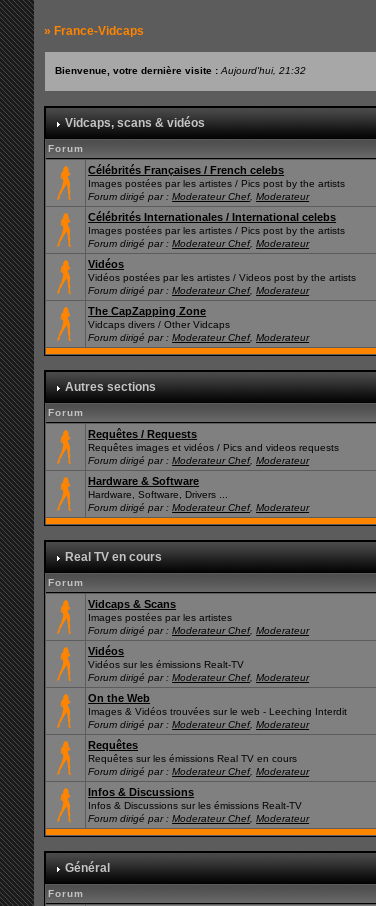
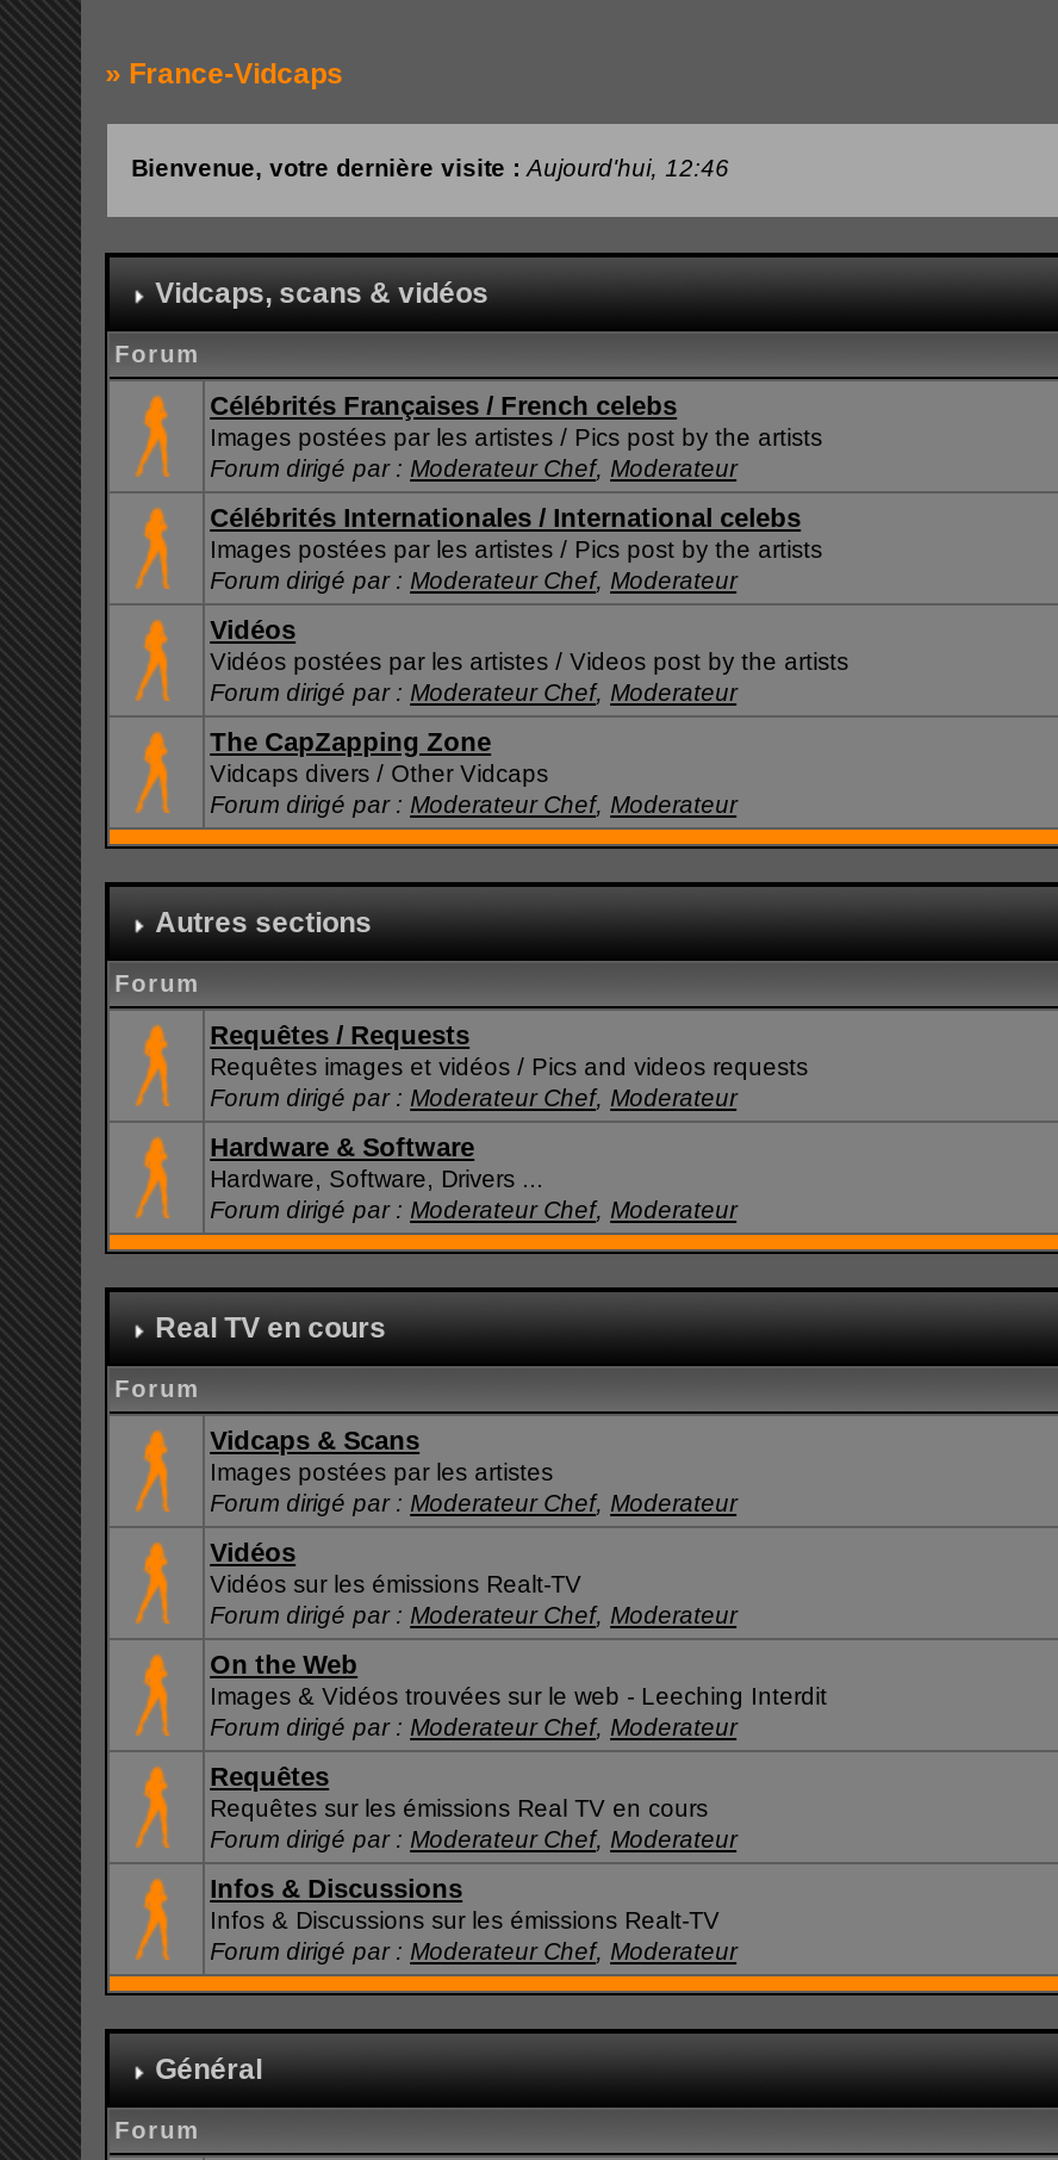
- Bienvenue, votre dernière visite : Aujourd'hui, 21:32
+ Bienvenue, votre dernière visite : Aujourd'hui, 12:46
